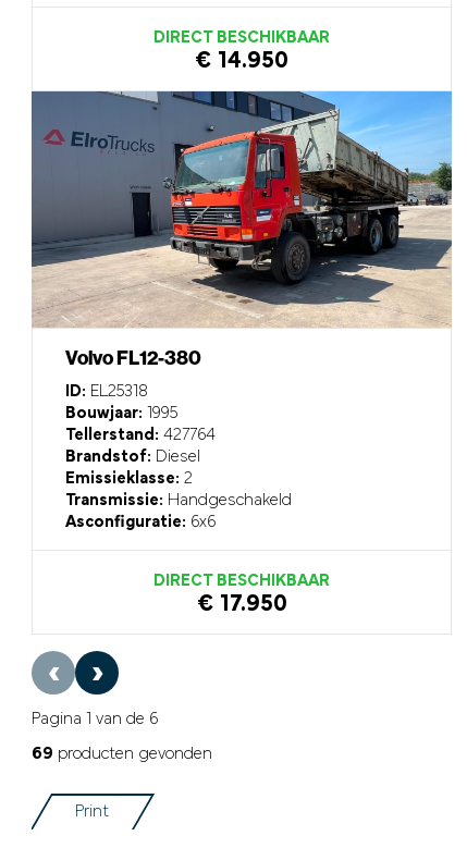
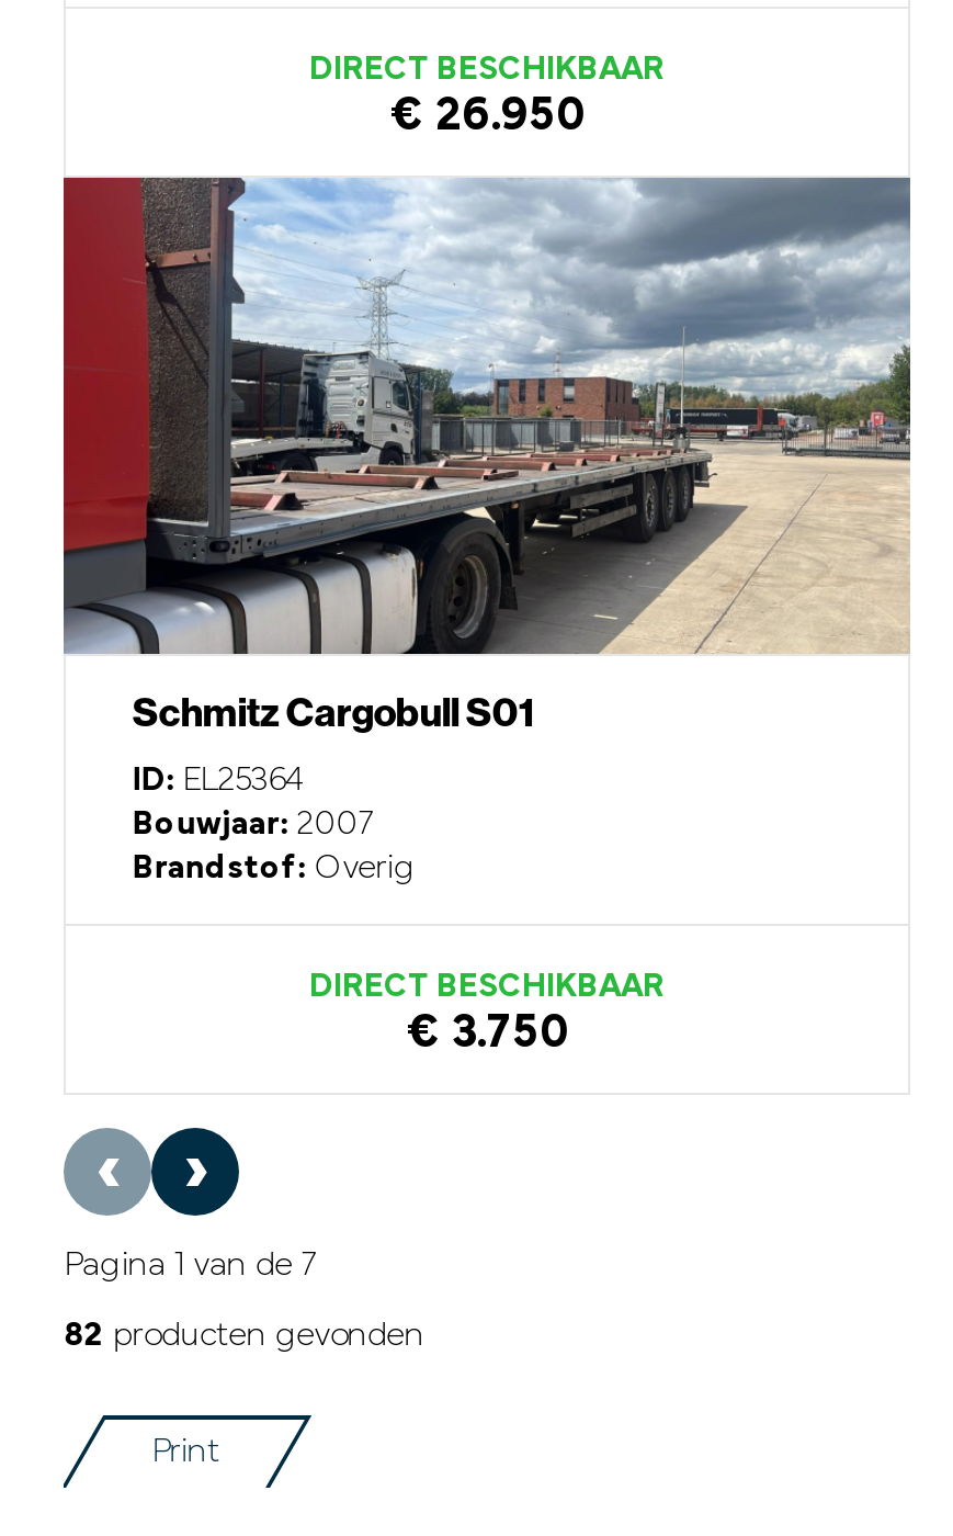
- € 14.950
+ € 26.950

- [image]
- Volvo FL12-380
+ [image]
+ Schmitz Cargobull S01

- ID: EL25318
- Bouwjaar: 1995
- Tellerstand: 427764
- Brandstof: Diesel
- Emissieklasse: 2
- Transmissie: Handgeschakeld
- Asconfiguratie: 6x6
+ ID: EL25364
+ Bouwjaar: 2007
+ Brandstof: Overig

- € 17.950
+ € 3.750

- Pagina 1 van de 6
+ Pagina 1 van de 7

- 69 producten gevonden
+ 82 producten gevonden
